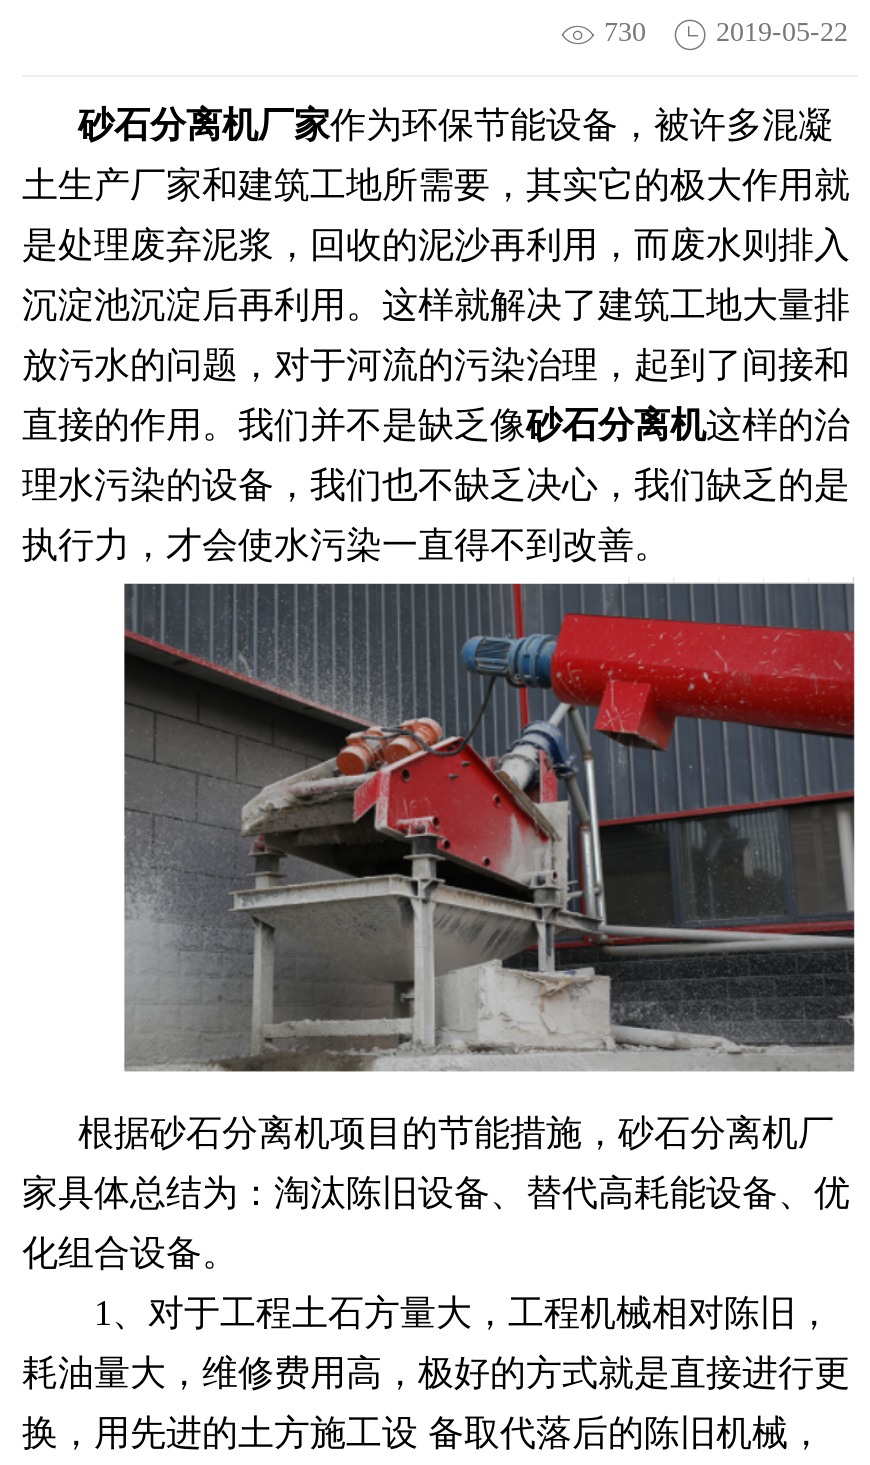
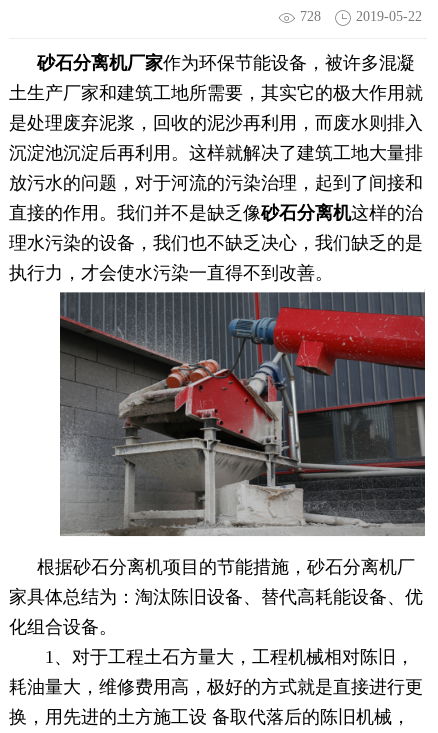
- 730
+ 728
